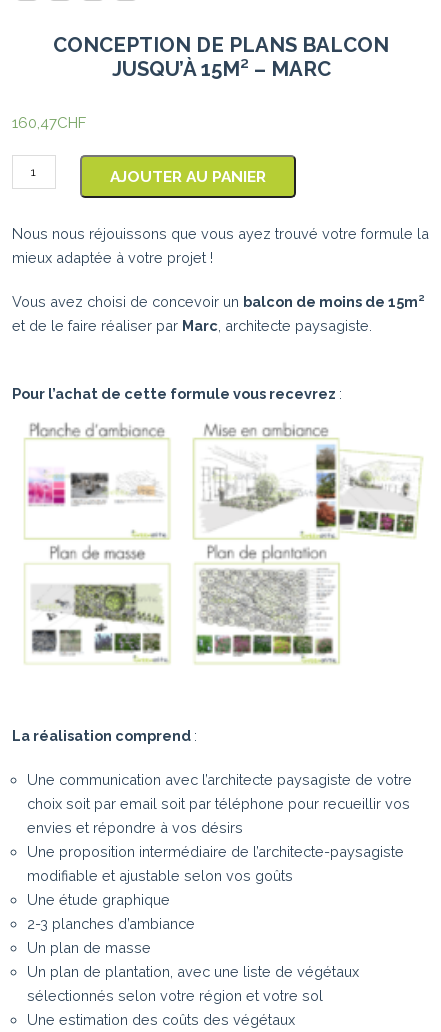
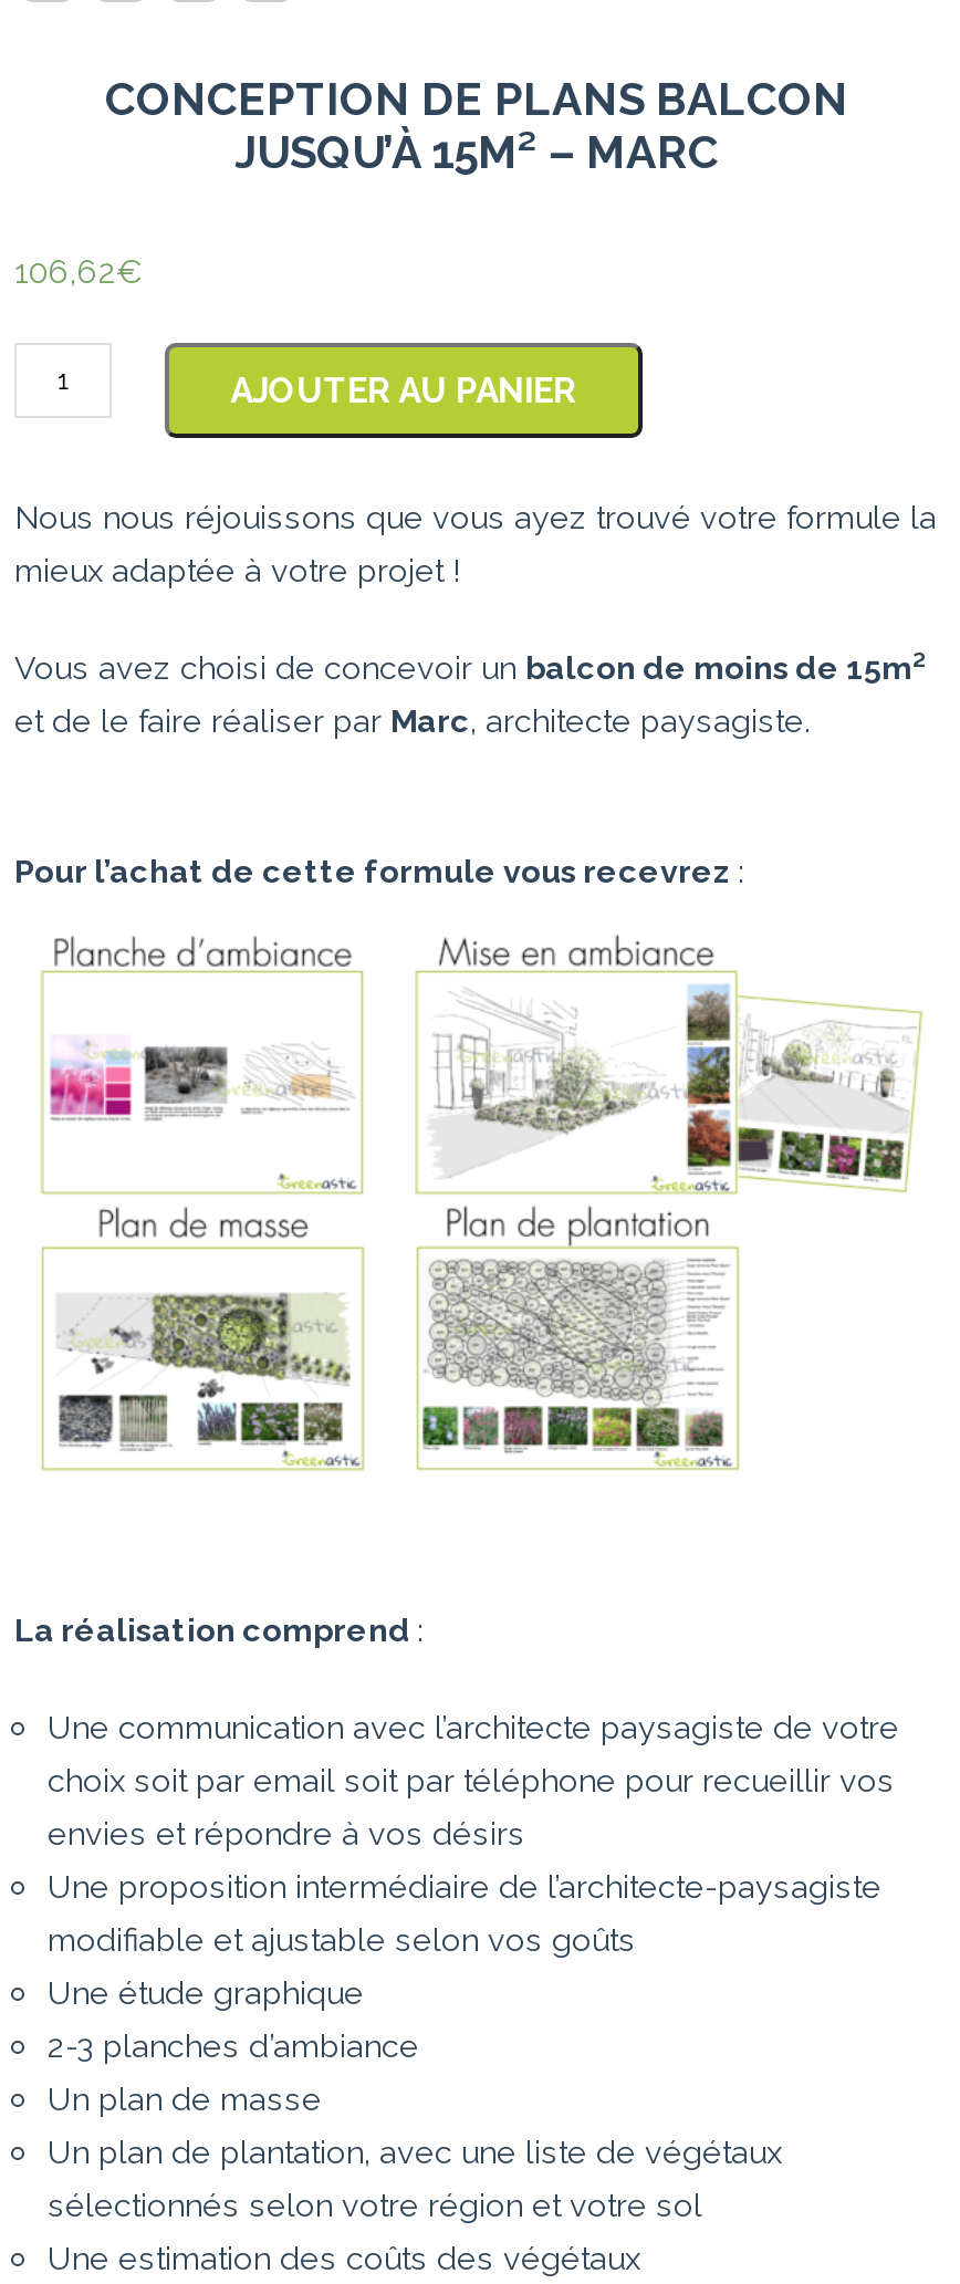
- 160,47CHF
+ 106,62€
